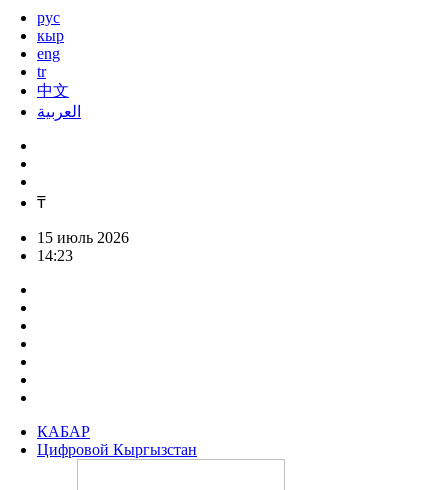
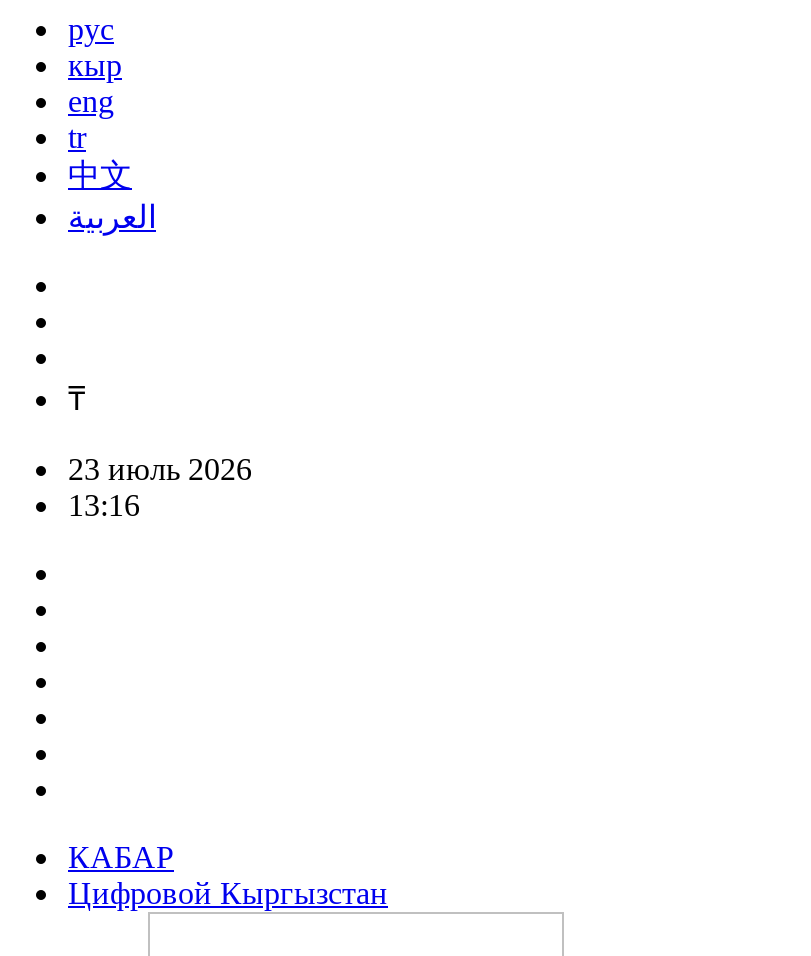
- 15 июль 2026
+ 23 июль 2026

- 14:23
+ 13:16
